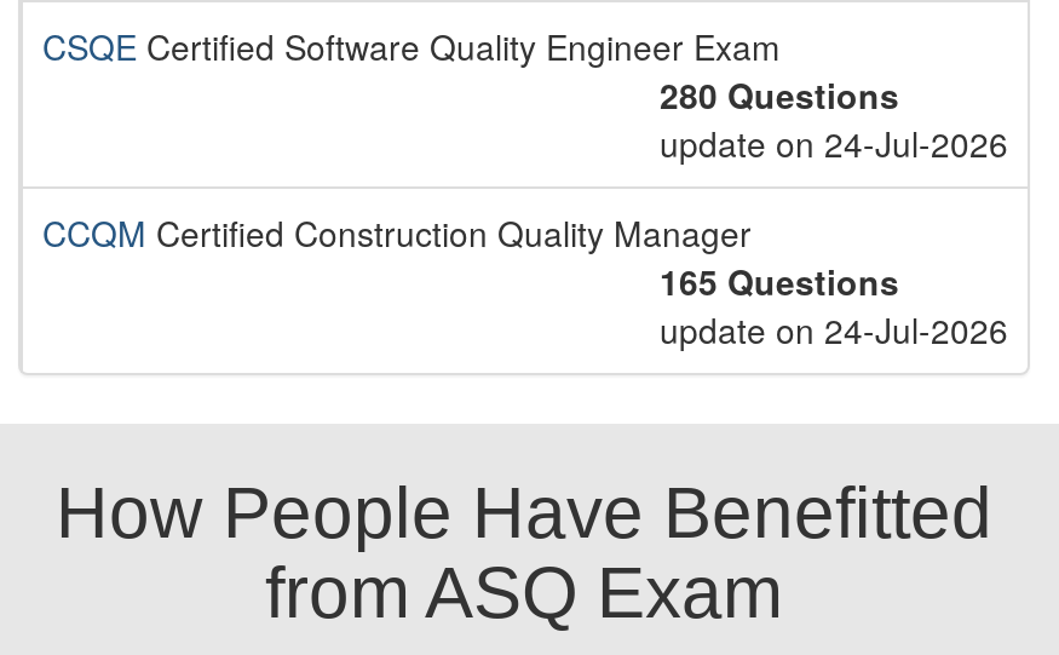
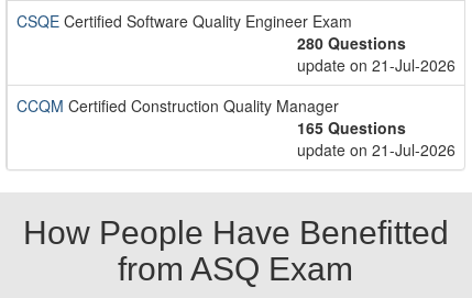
- update on 24-Jul-2026
+ update on 21-Jul-2026

- update on 24-Jul-2026
+ update on 21-Jul-2026
